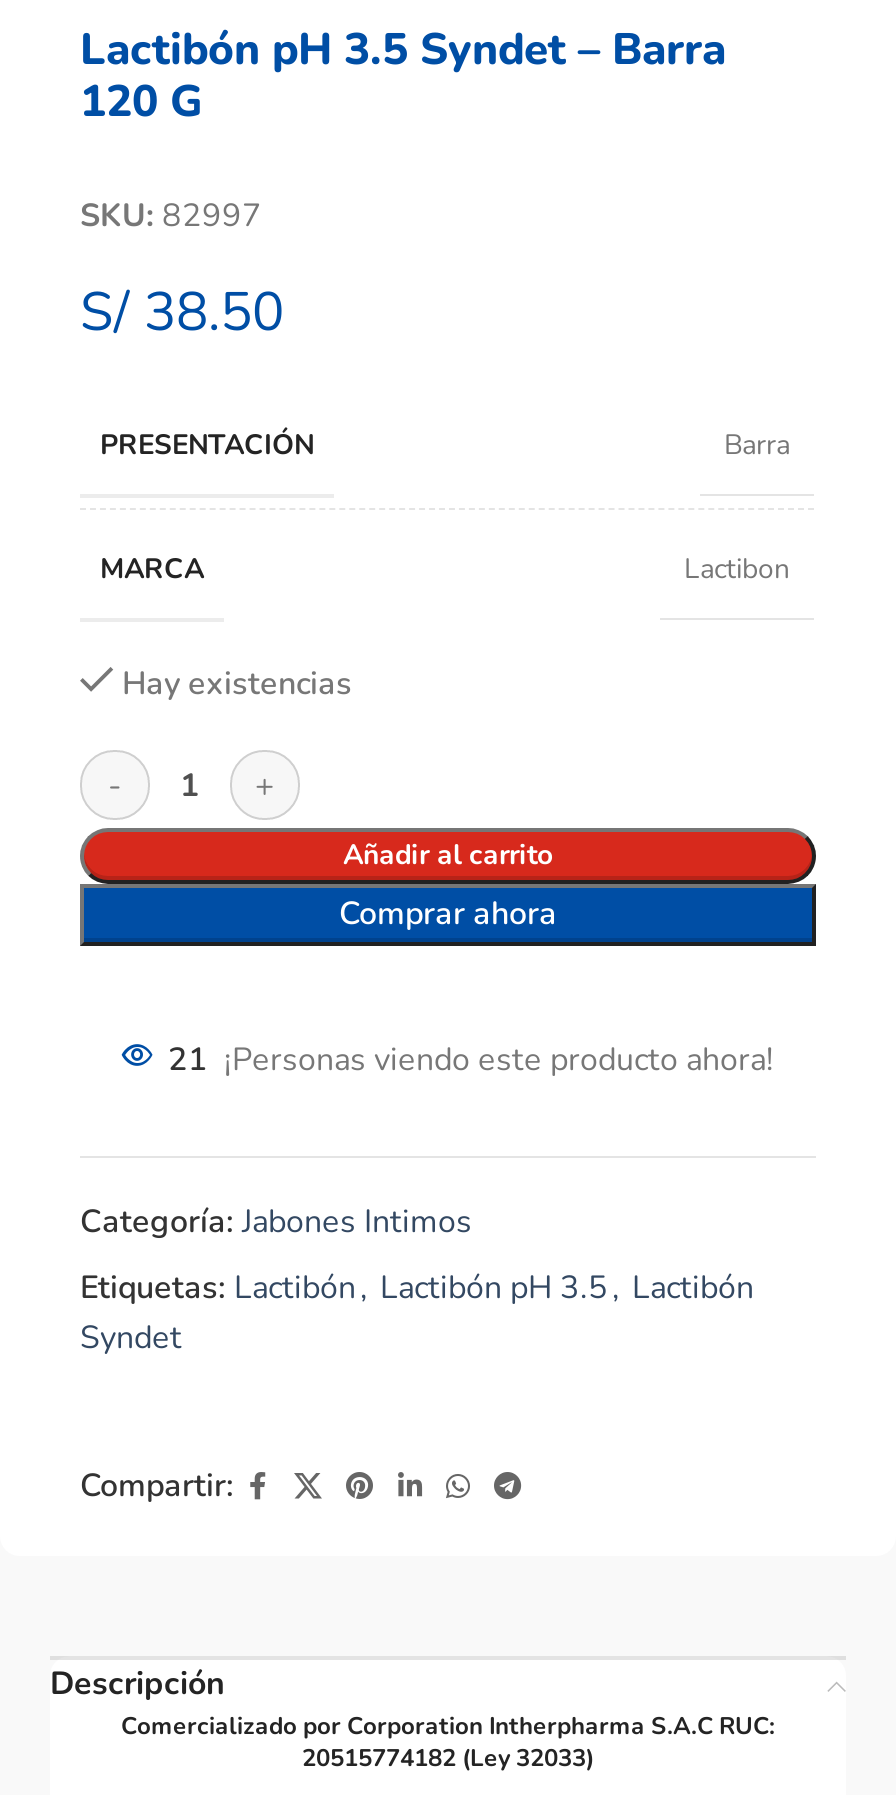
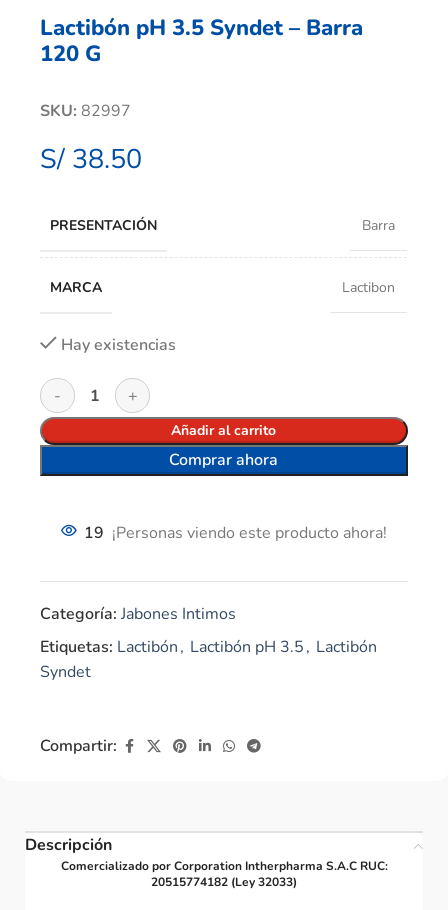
- 21 ¡Personas viendo este producto ahora!
+ 19 ¡Personas viendo este producto ahora!
